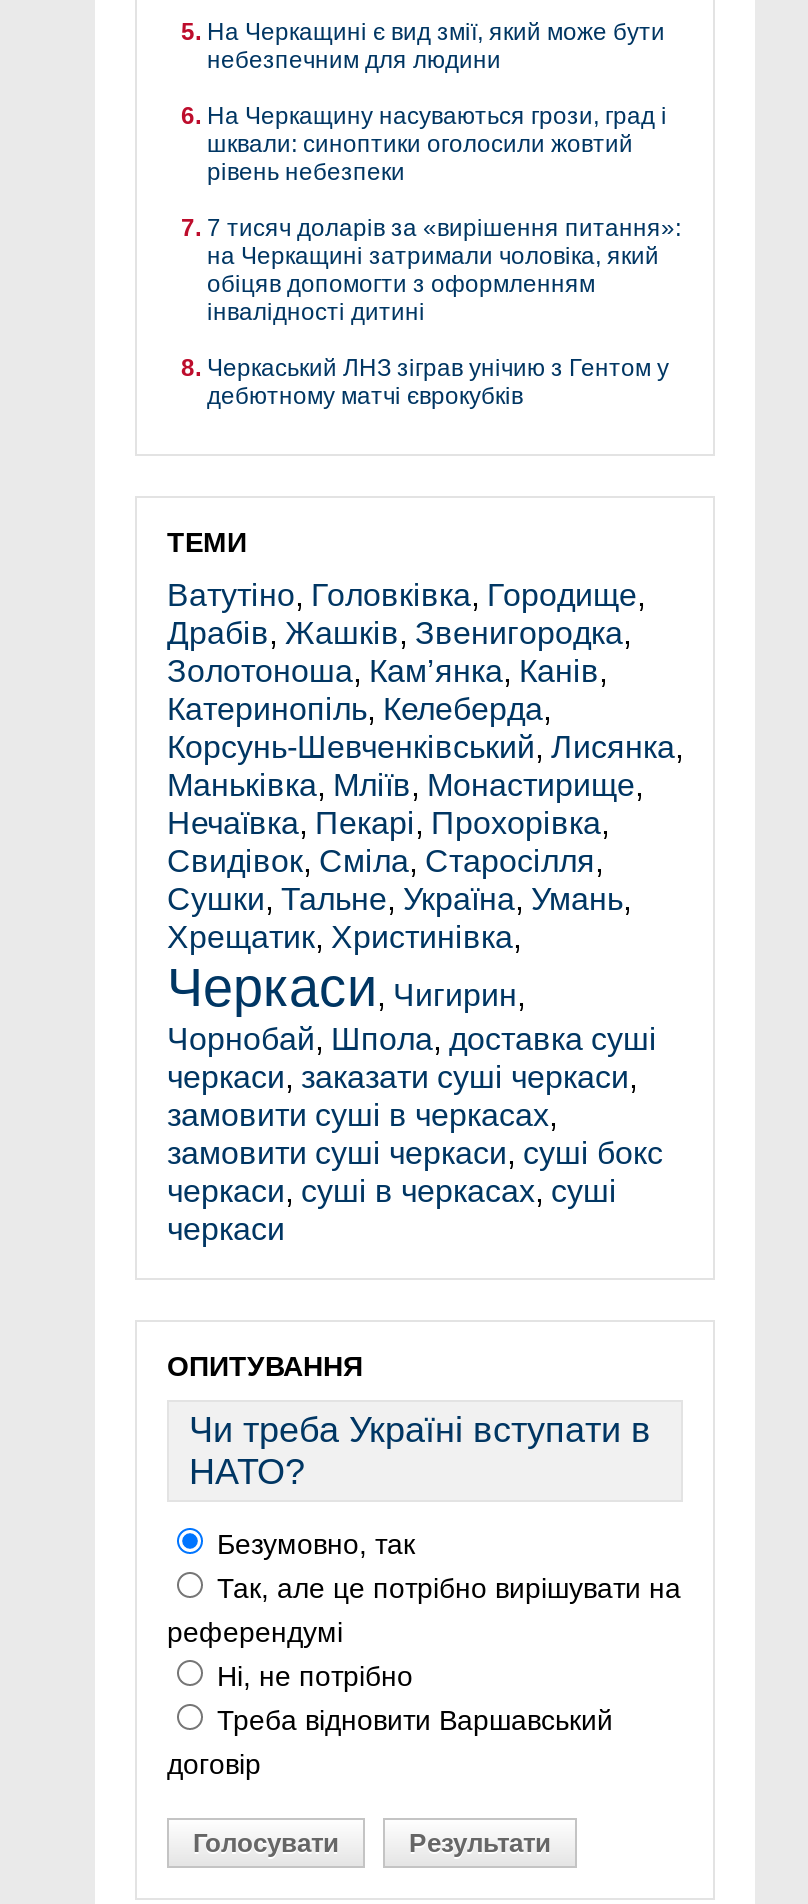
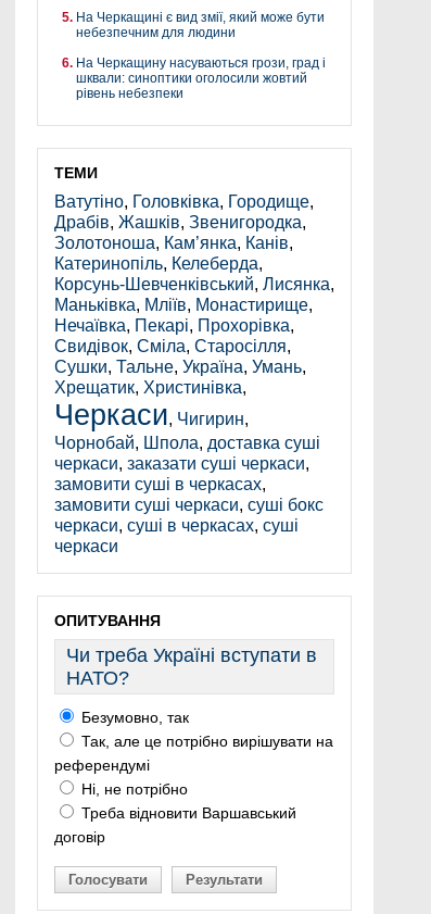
- 7 тисяч доларів за «вирішення питання»:
- на Черкащині затримали чоловіка, який
- обіцяв допомогти з оформленням
- інвалідності дитині
- Черкаський ЛНЗ зіграв унічию з Гентом у
- дебютному матчі єврокубків
